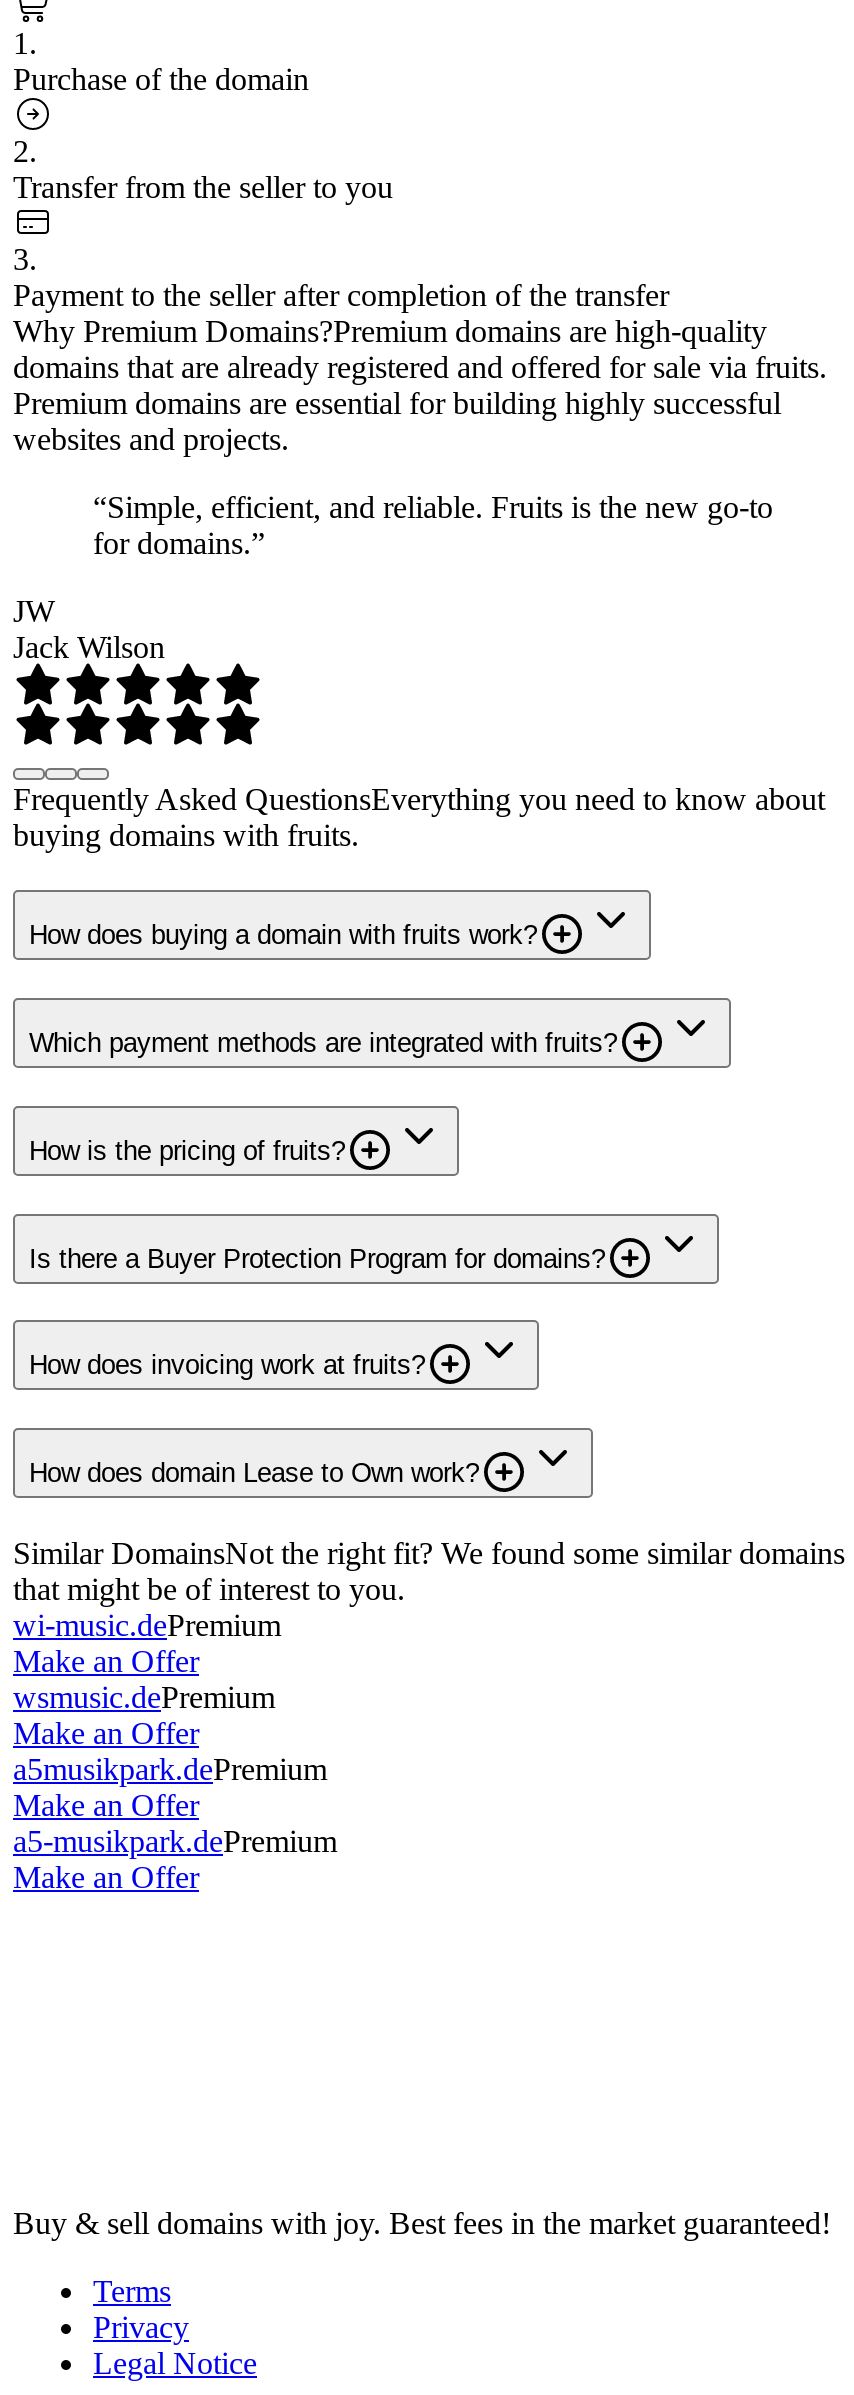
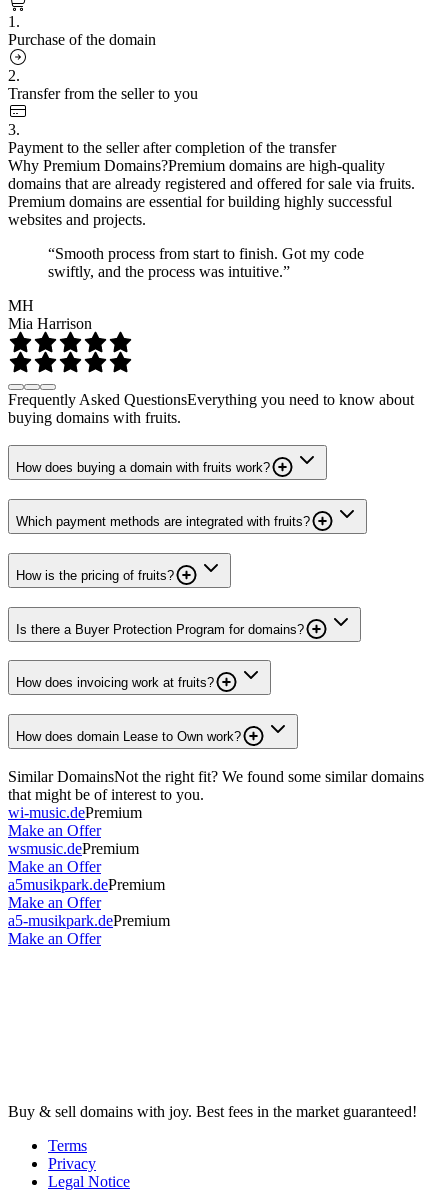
- “Simple, efficient, and reliable. Fruits is the new go-to
- for domains.”
+ “Smooth process from start to finish. Got my code
+ swiftly, and the process was intuitive.”

- JW
- Jack Wilson
+ MH
+ Mia Harrison
